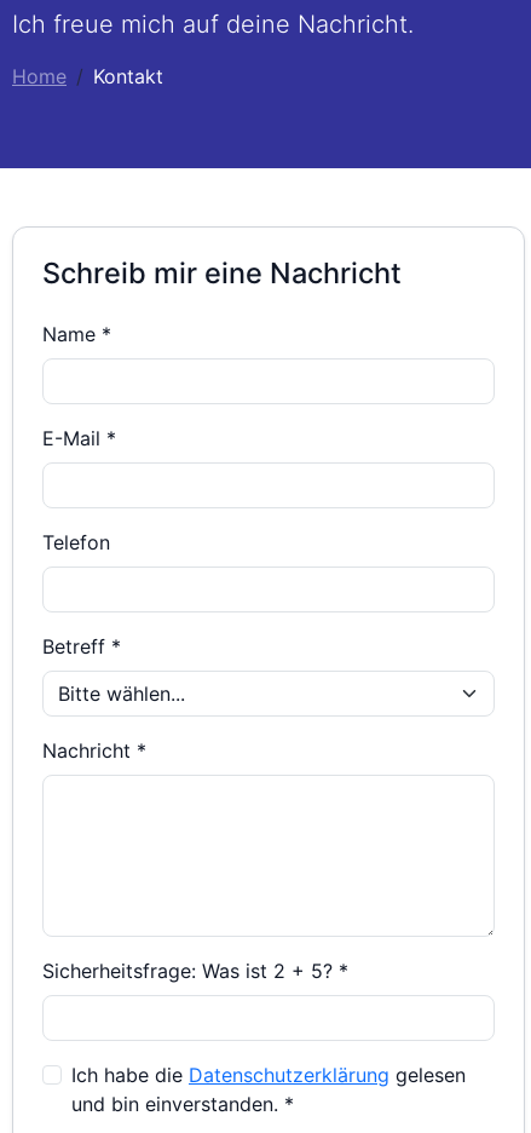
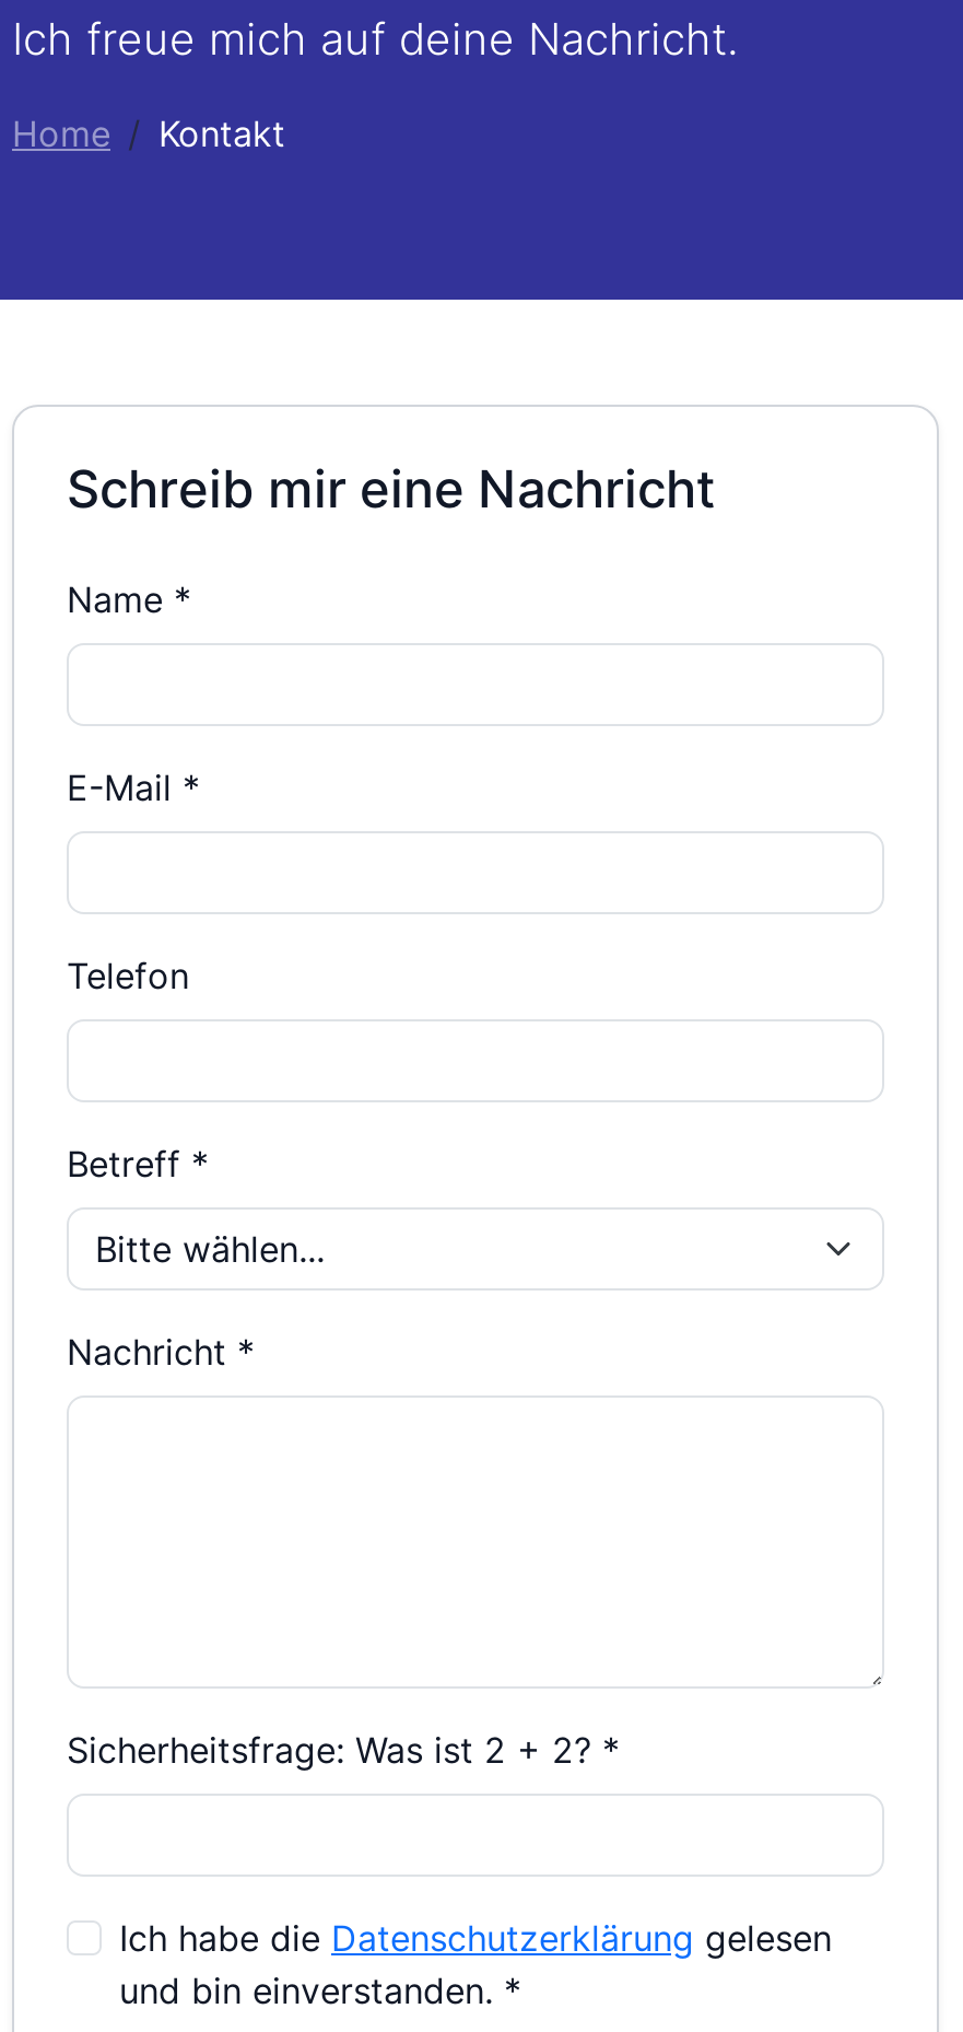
- Sicherheitsfrage: Was ist 2 + 5? *
+ Sicherheitsfrage: Was ist 2 + 2? *
